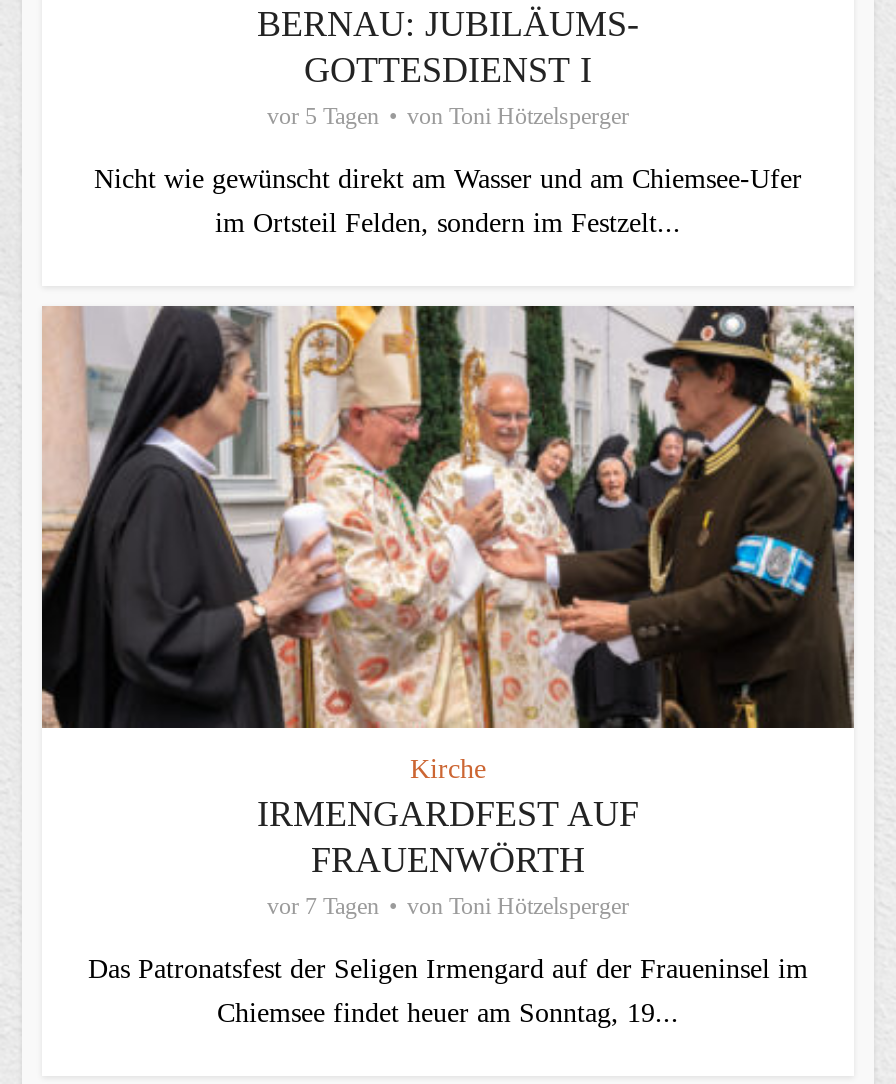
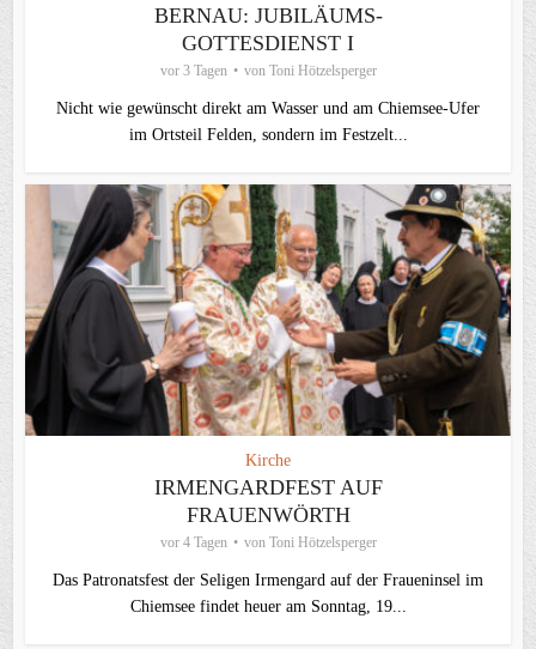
- vor 5 Tagen von Toni Hötzelsperger
+ vor 3 Tagen von Toni Hötzelsperger

- vor 7 Tagen von Toni Hötzelsperger
+ vor 4 Tagen von Toni Hötzelsperger
